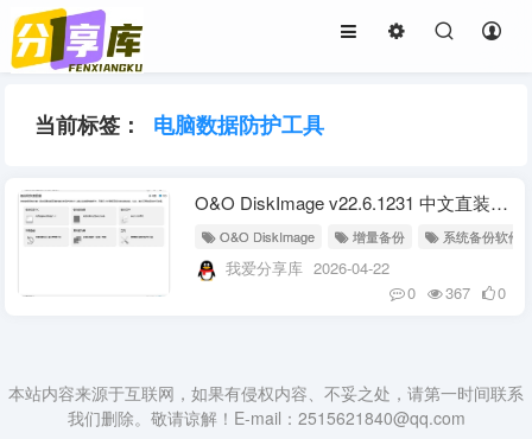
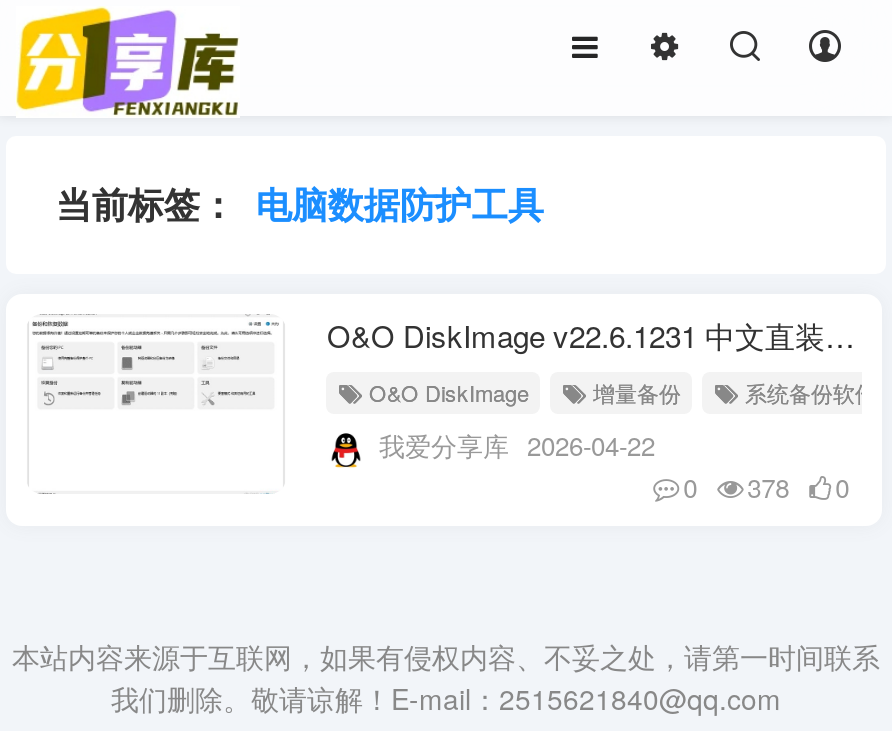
- 0 367 0
+ 0 378 0
